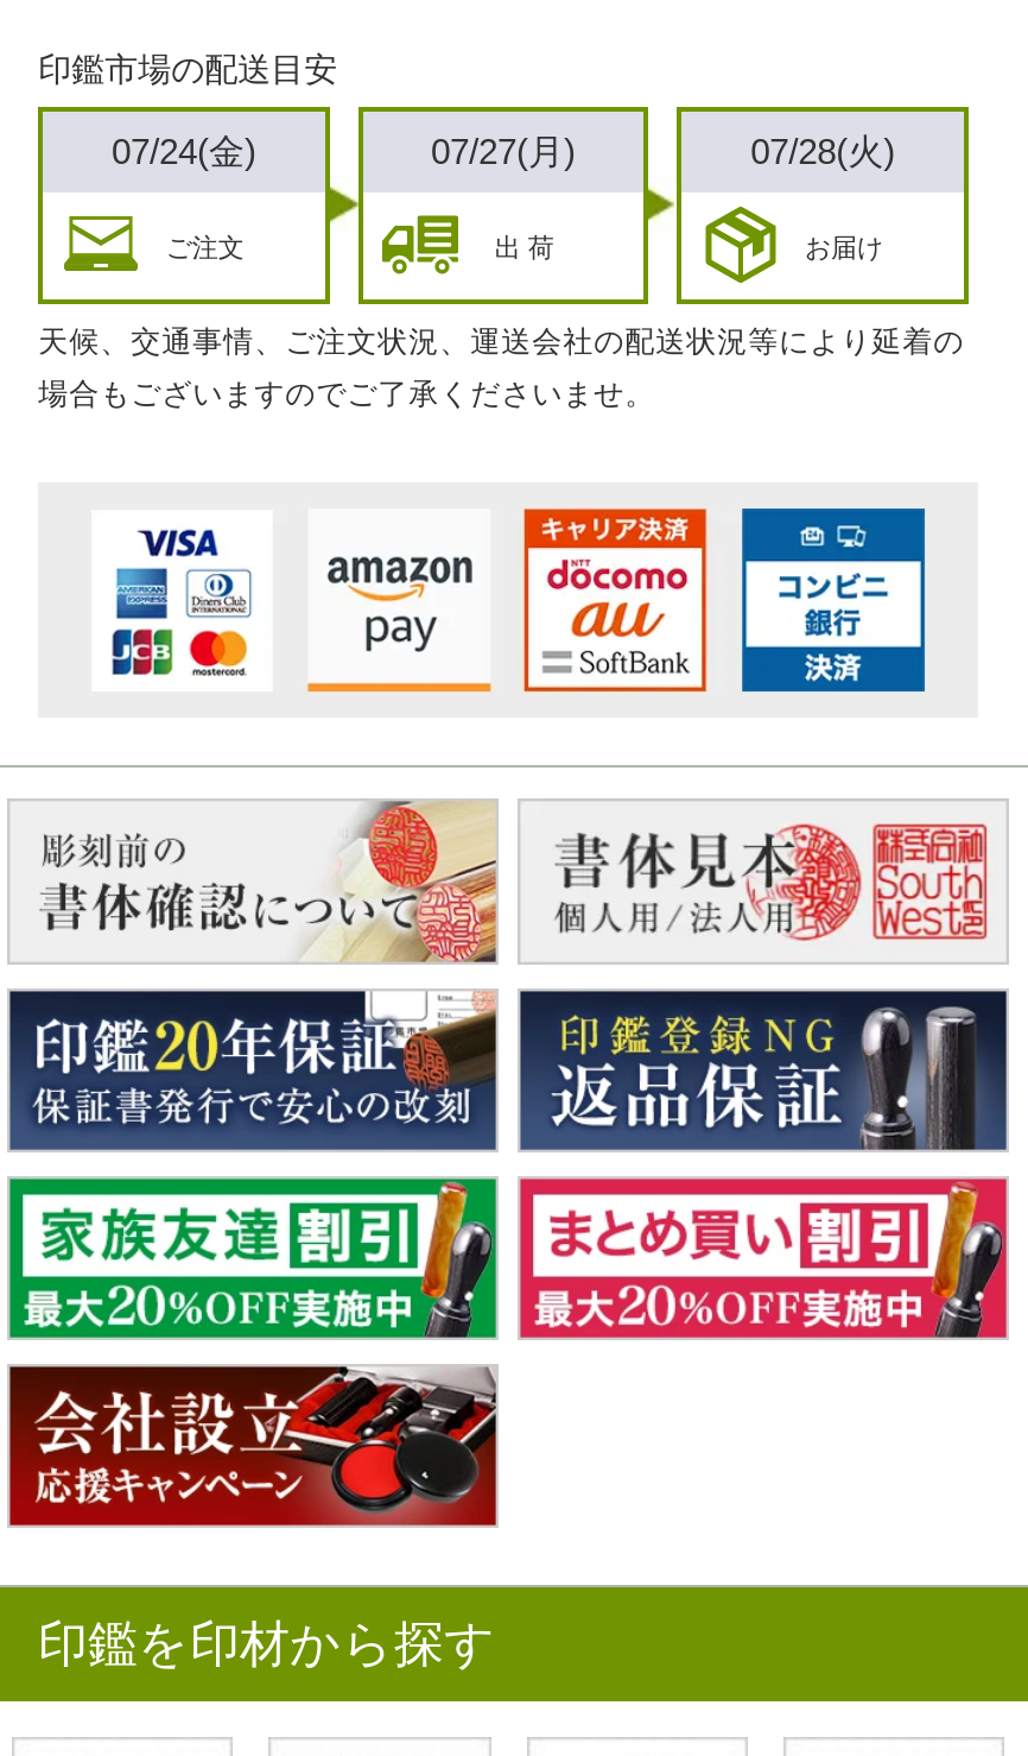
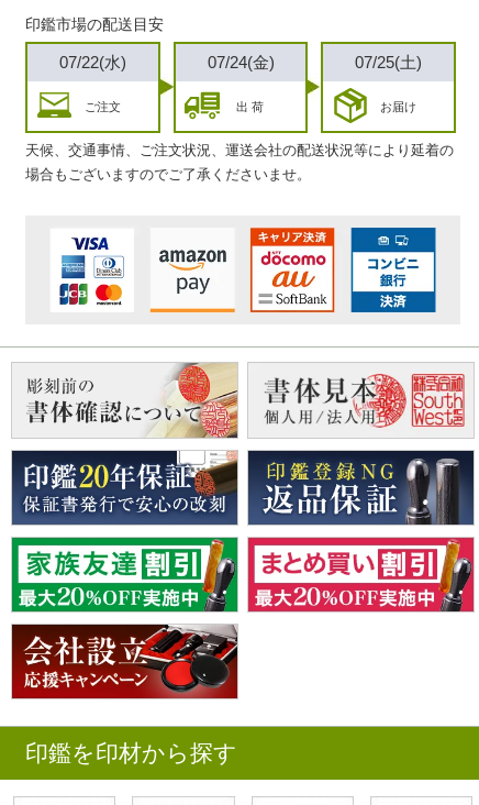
- 07/24(金)
+ 07/22(水)

- 07/27(月)
+ 07/24(金)

- 07/28(火)
+ 07/25(土)
